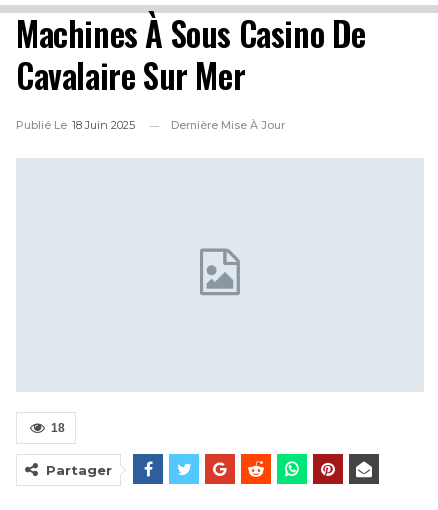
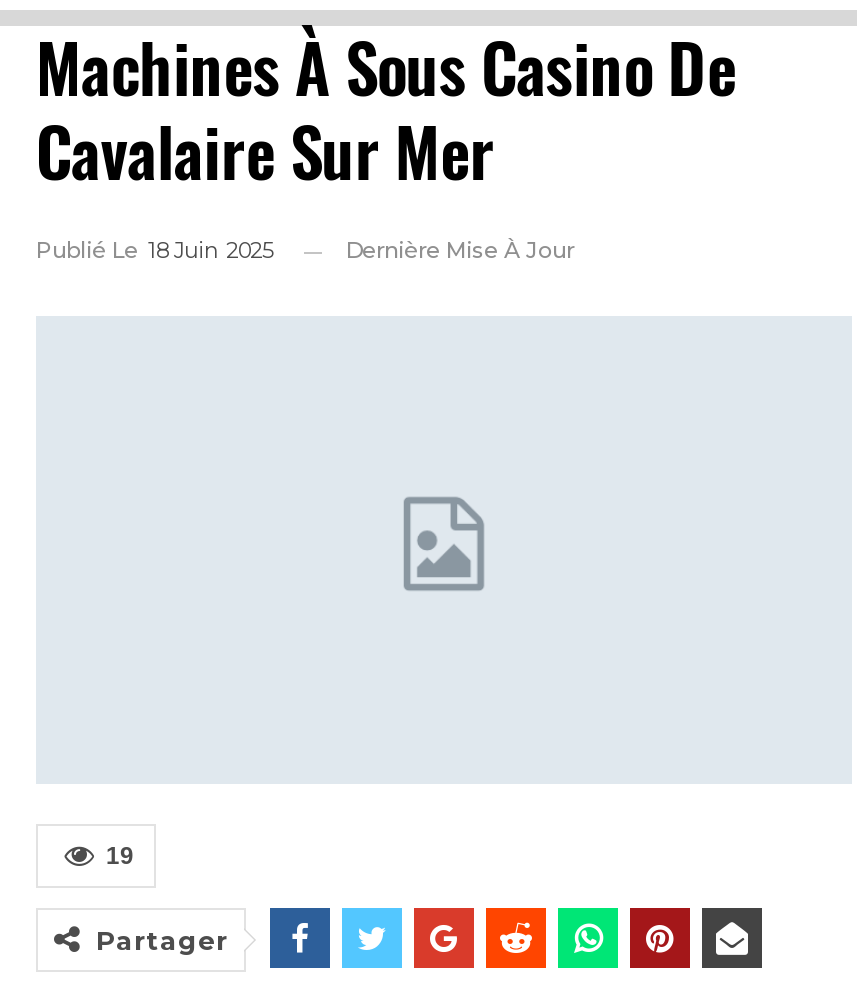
- 18
+ 19
